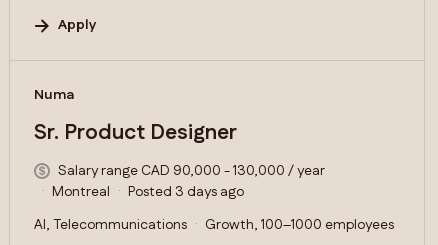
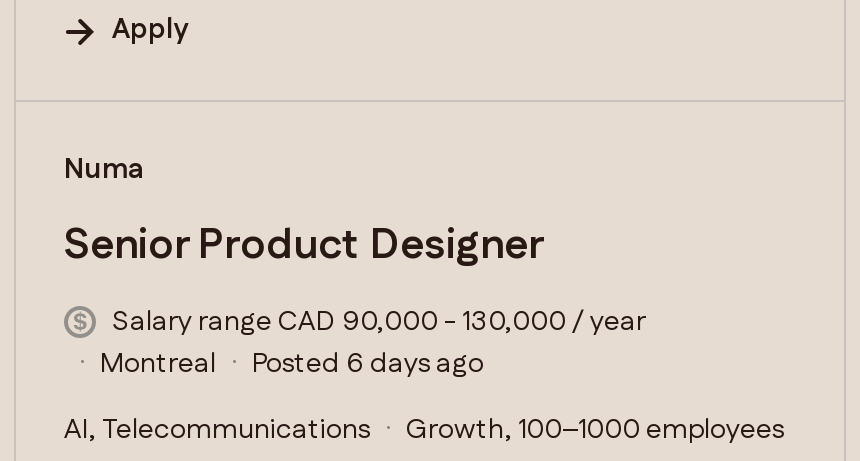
- Sr. Product Designer
+ Senior Product Designer

- Posted 3 days ago
+ Posted 6 days ago
